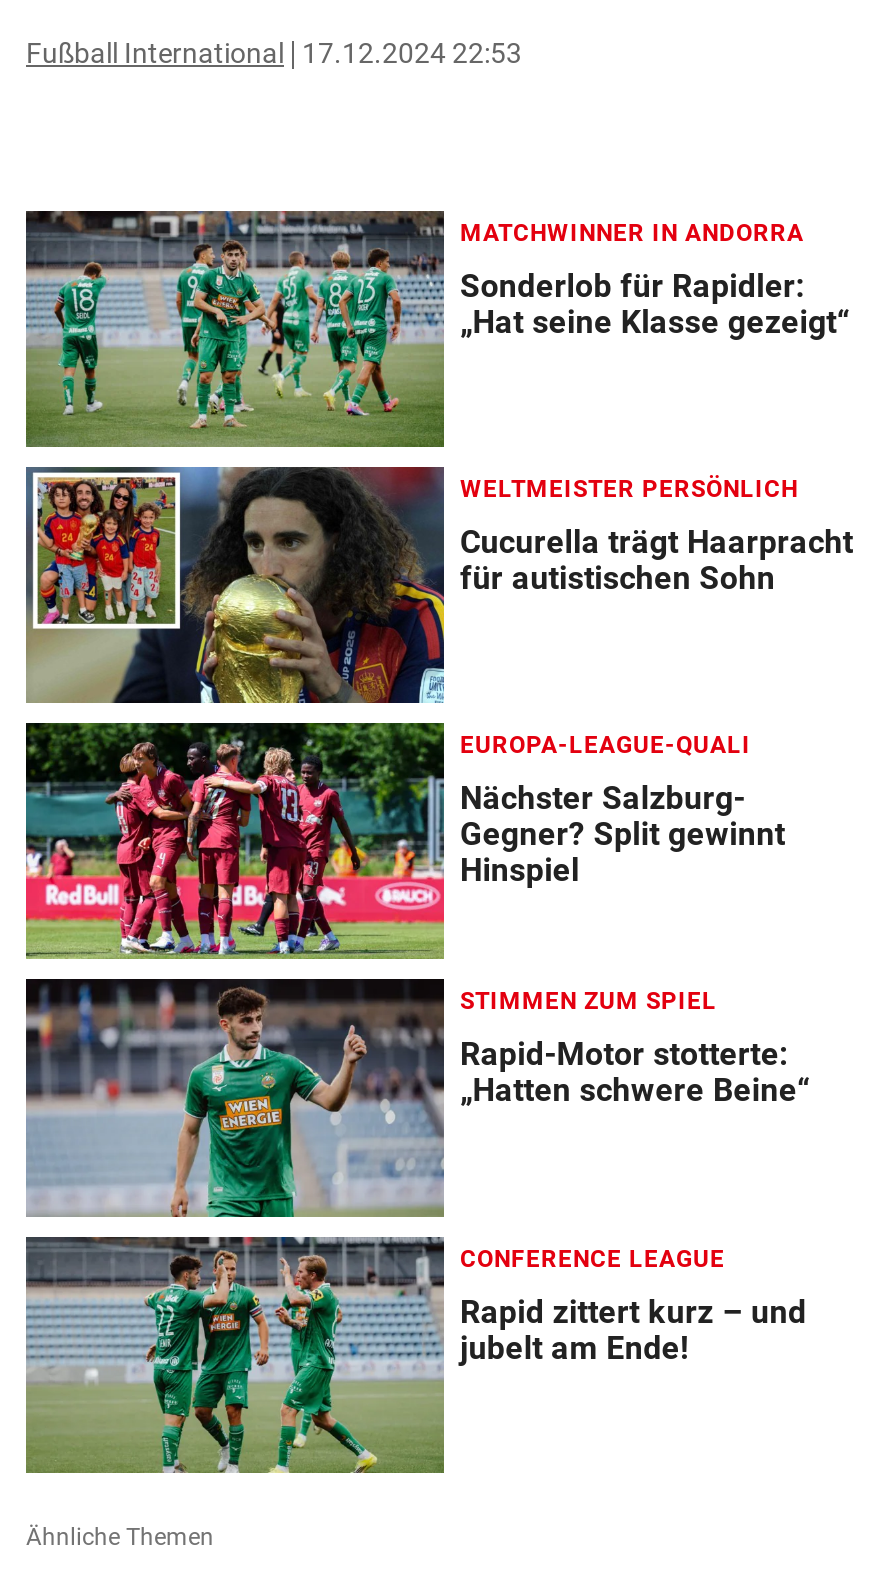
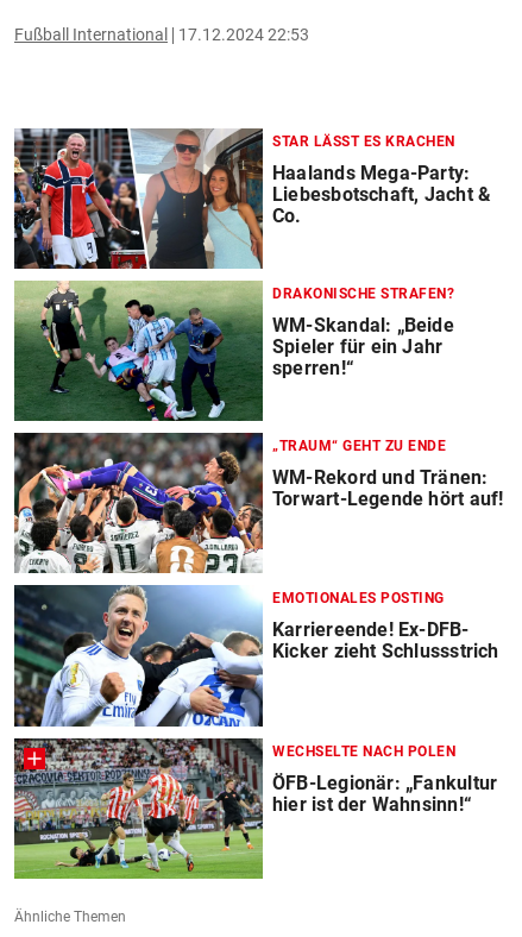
- [image]
- MATCHWINNER IN ANDORRA
+ [image]
+ STAR LÄSST ES KRACHEN

- Sonderlob für Rapidler:
- „Hat seine Klasse gezeigt“
+ Haalands Mega-Party:
+ Liebesbotschaft, Jacht &
+ Co.

- [image]
- WELTMEISTER PERSÖNLICH
+ [image]
+ DRAKONISCHE STRAFEN?

- Cucurella trägt Haarpracht
- für autistischen Sohn
+ WM-Skandal: „Beide
+ Spieler für ein Jahr
+ sperren!“

- [image]
- EUROPA-LEAGUE-QUALI
+ [image]
+ „TRAUM“ GEHT ZU ENDE

- Nächster Salzburg-
- Gegner? Split gewinnt
- Hinspiel
+ WM-Rekord und Tränen:
+ Torwart-Legende hört auf!

- [image]
- STIMMEN ZUM SPIEL
+ [image]
+ EMOTIONALES POSTING

- Rapid-Motor stotterte:
- „Hatten schwere Beine“
+ Karriereende! Ex-DFB-
+ Kicker zieht Schlussstrich

- [image]
- CONFERENCE LEAGUE
+ [image]
+ WECHSELTE NACH POLEN

- Rapid zittert kurz – und
- jubelt am Ende!
+ ÖFB-Legionär: „Fankultur
+ hier ist der Wahnsinn!“
